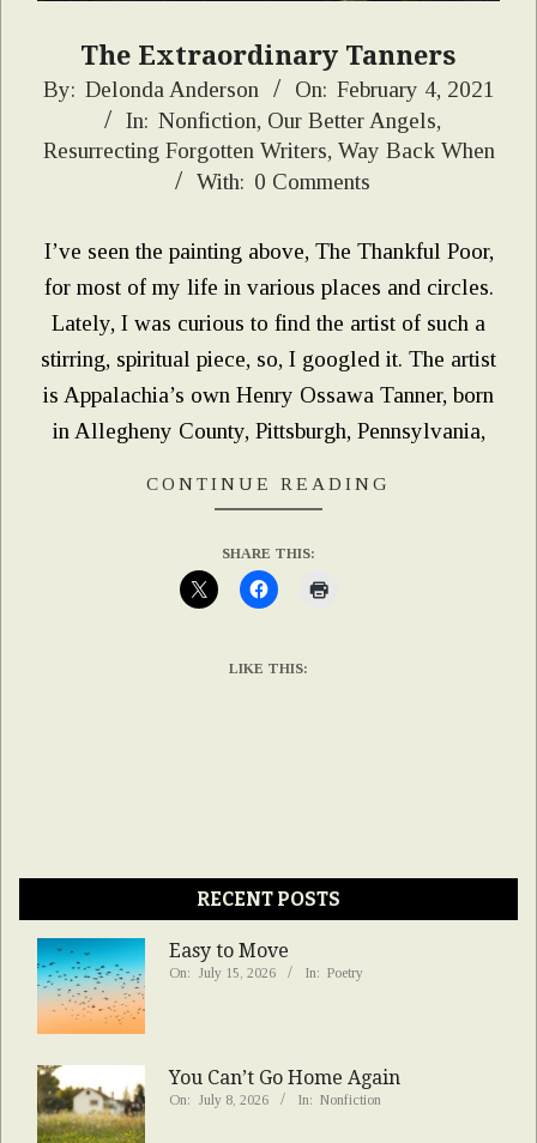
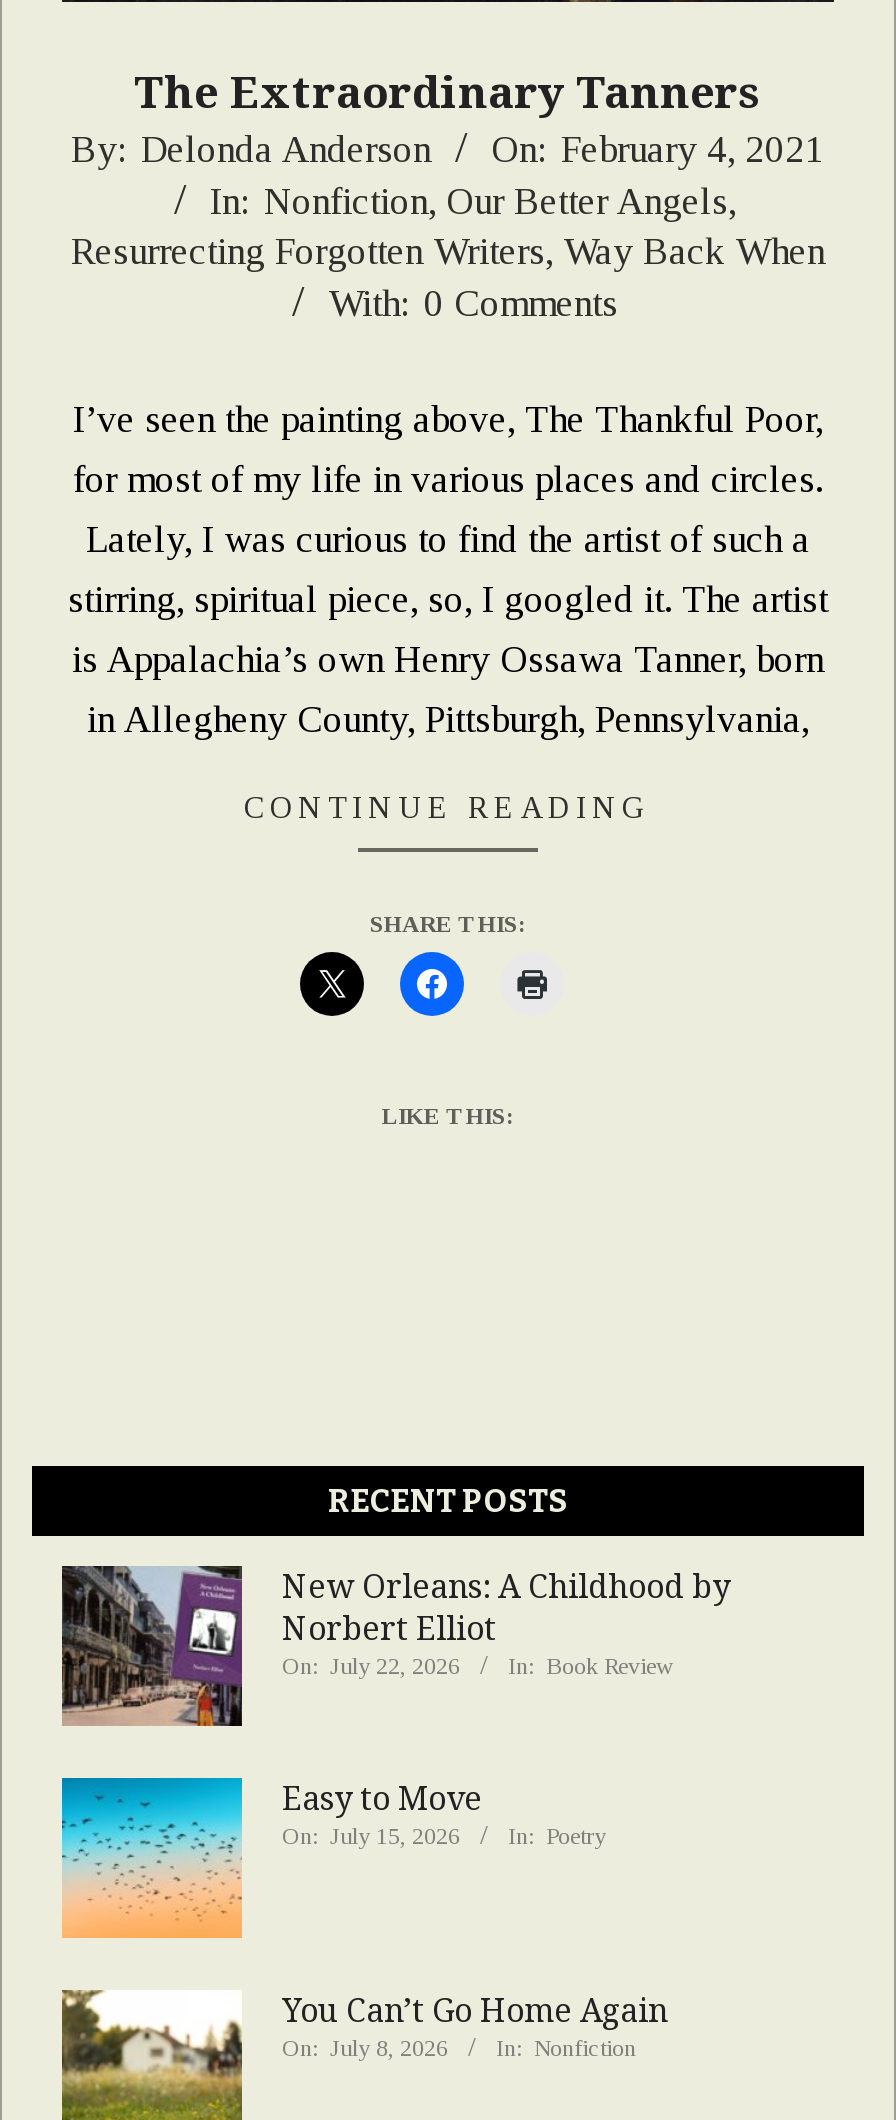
+ [image]
+ New Orleans: A Childhood by
+ Norbert Elliot
+ On: July 22, 2026
+ In: Book Review
